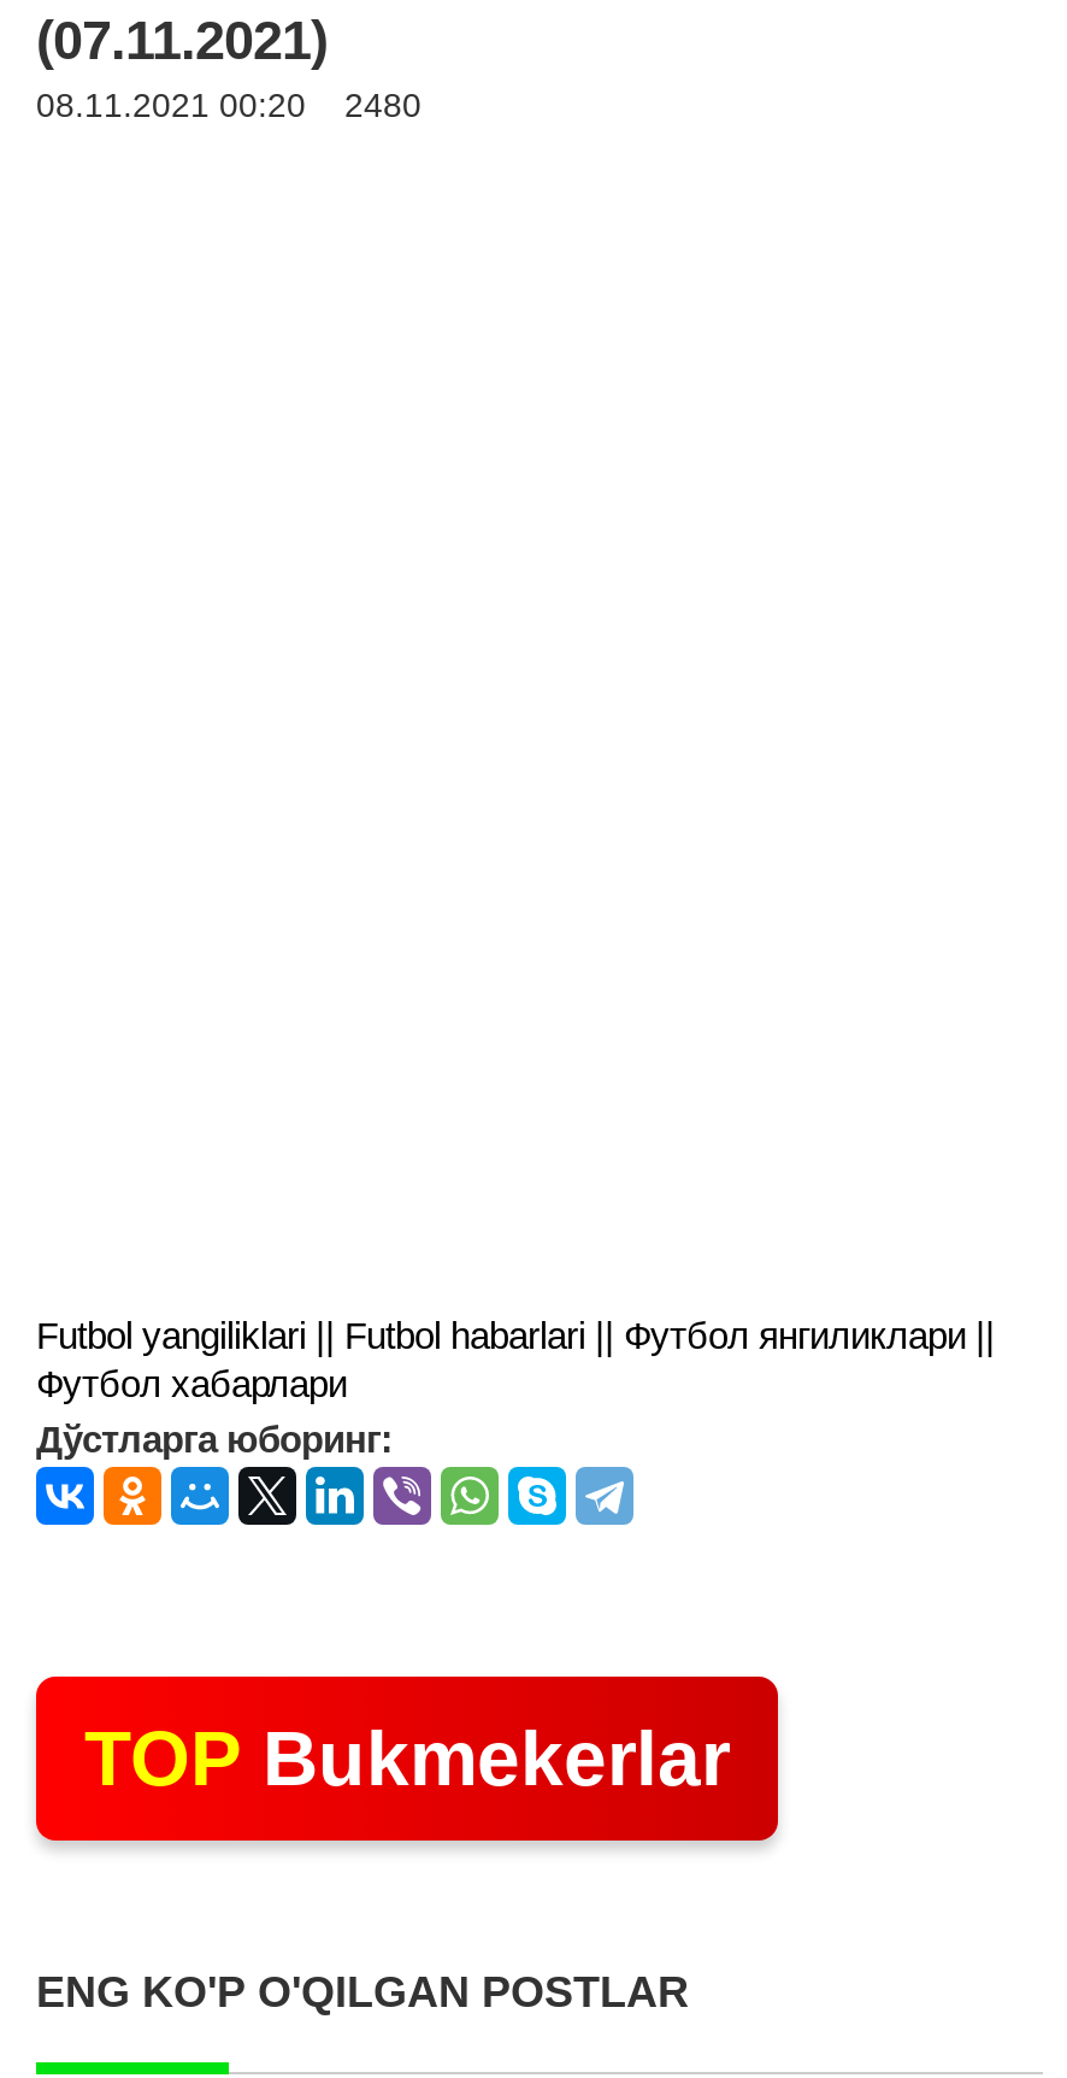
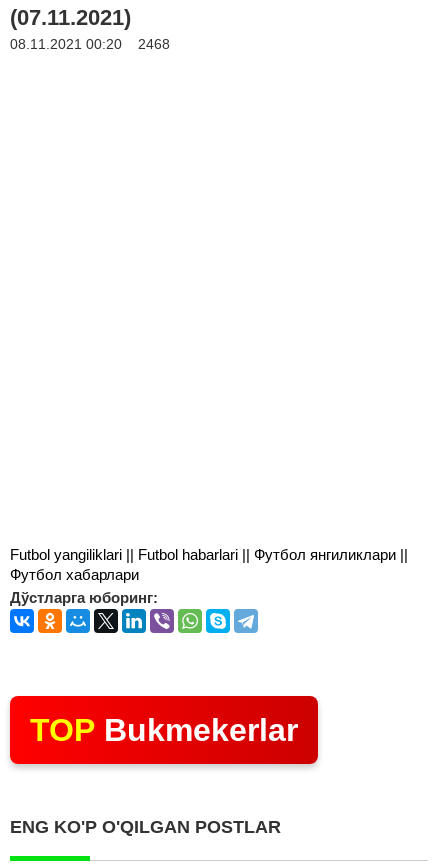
- 08.11.2021 00:20 2480
+ 08.11.2021 00:20 2468
